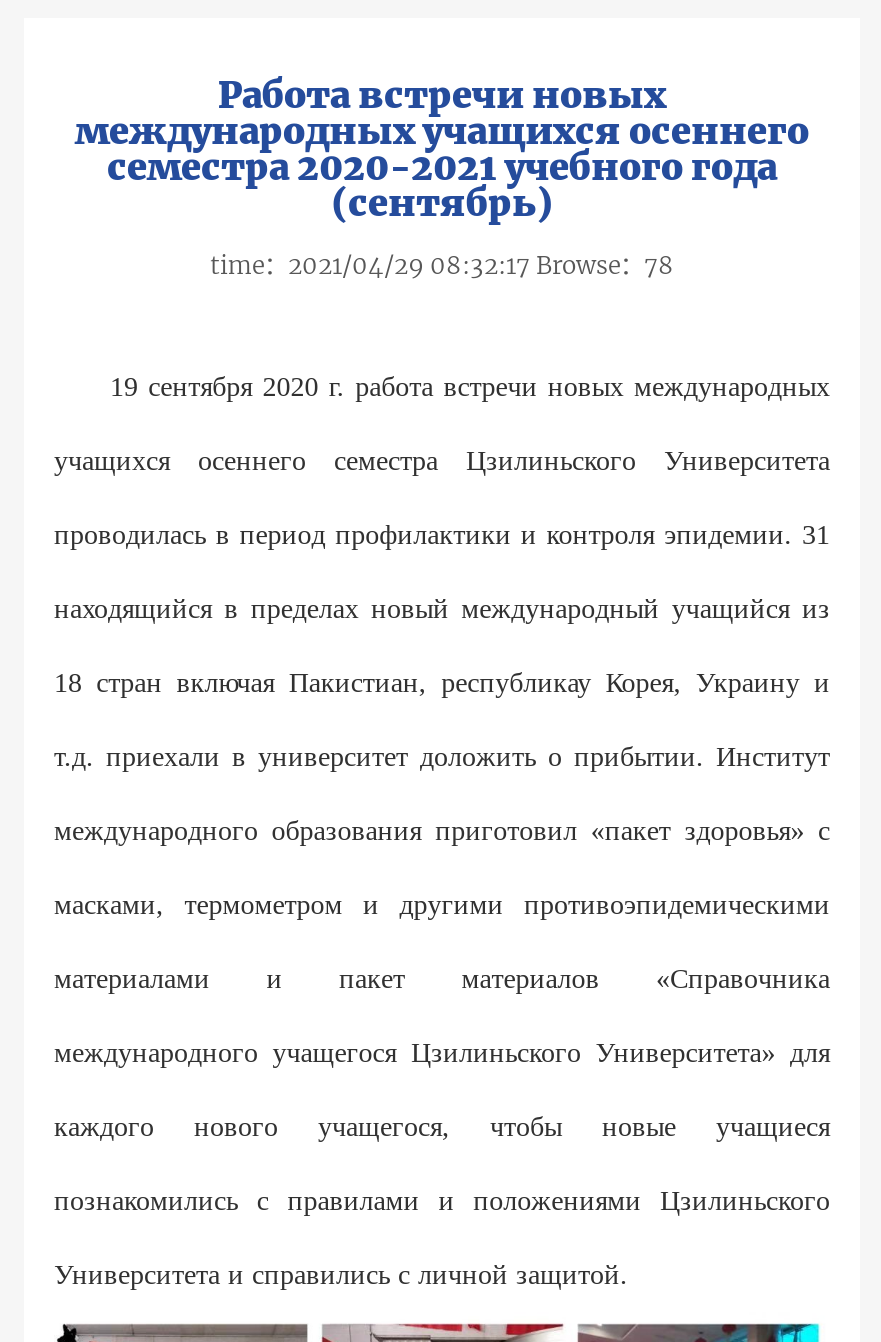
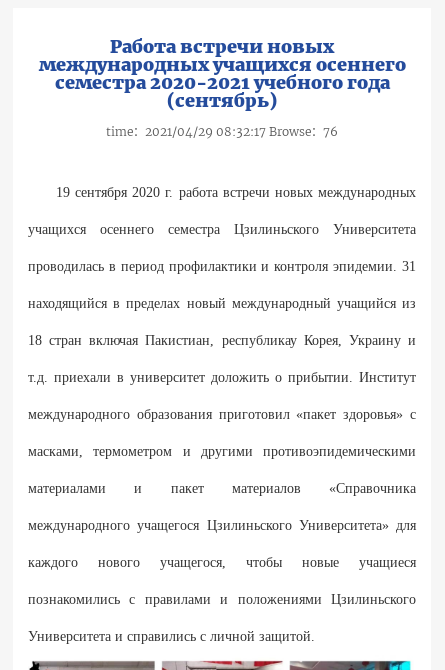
- time：2021/04/29 08:32:17 Browse：78
+ time：2021/04/29 08:32:17 Browse：76
